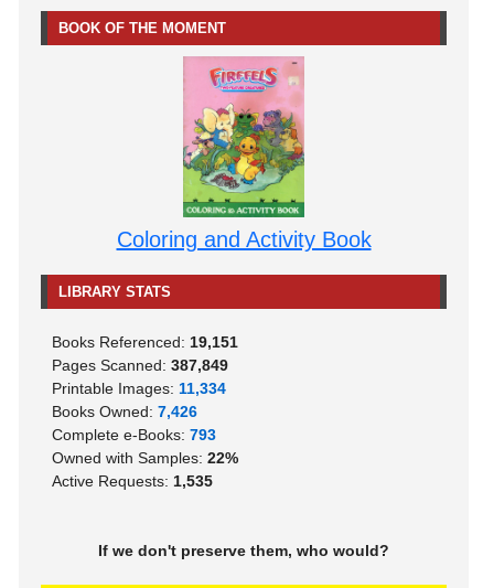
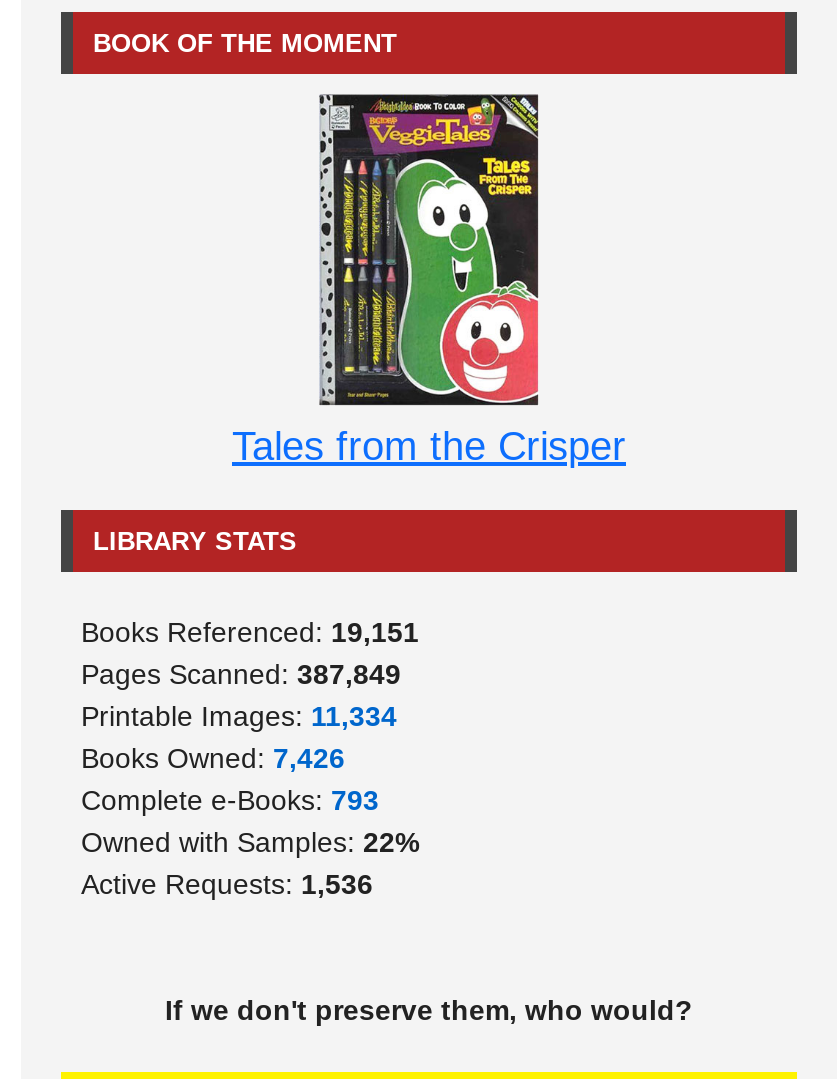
- [image]
- Coloring and Activity Book
+ [image]
+ Tales from the Crisper

- Active Requests: 1,535
+ Active Requests: 1,536
